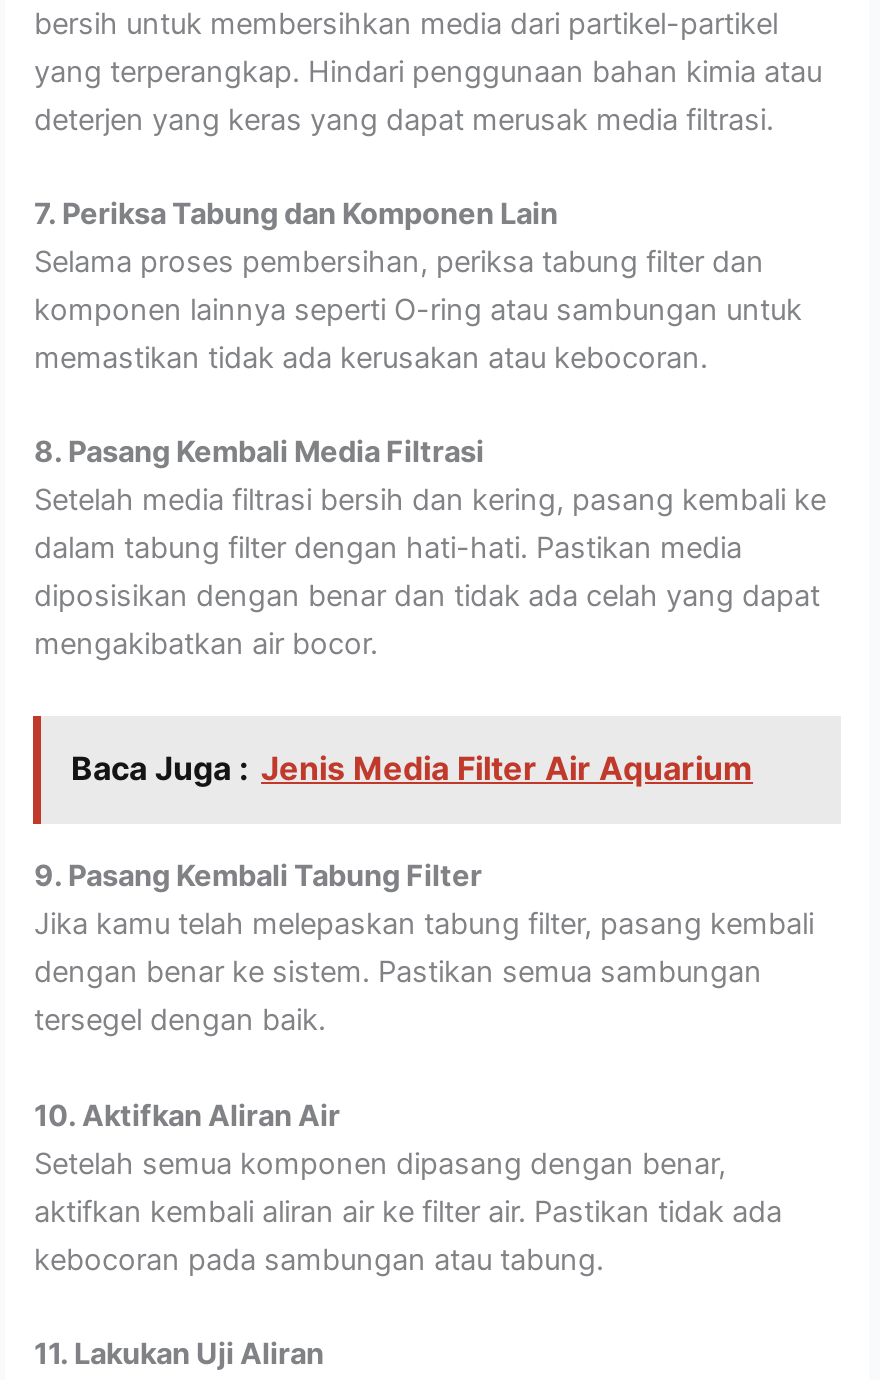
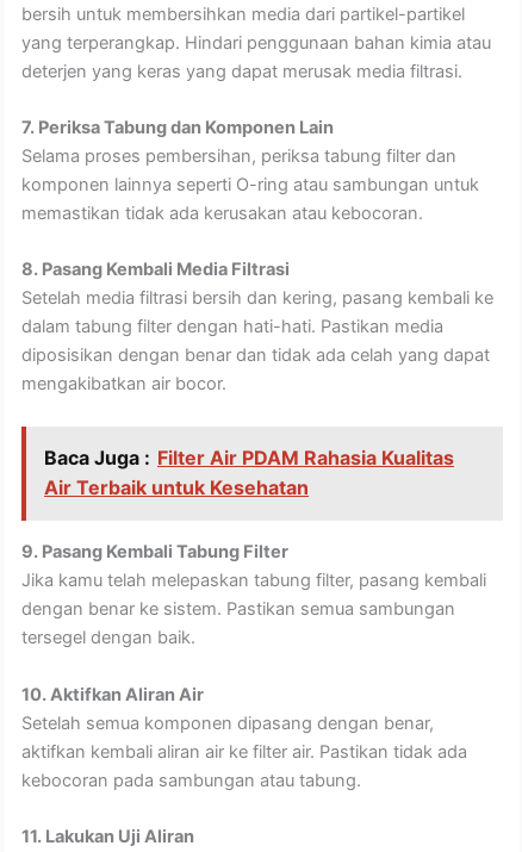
- Baca Juga : Jenis Media Filter Air Aquarium
+ Baca Juga : Filter Air PDAM Rahasia Kualitas
+ Air Terbaik untuk Kesehatan
